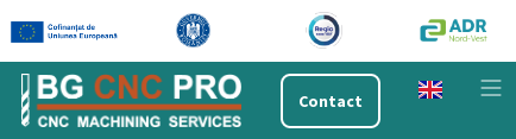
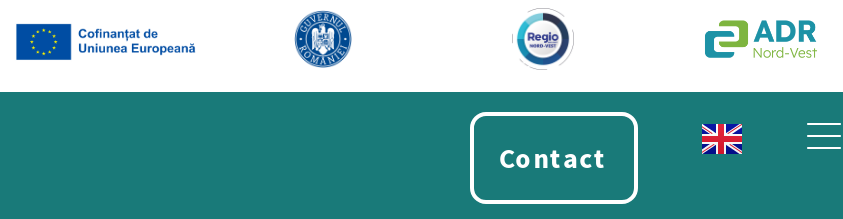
- [image]
